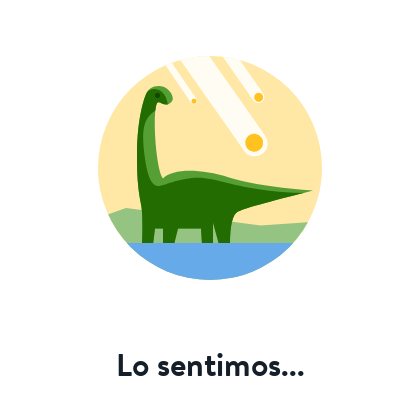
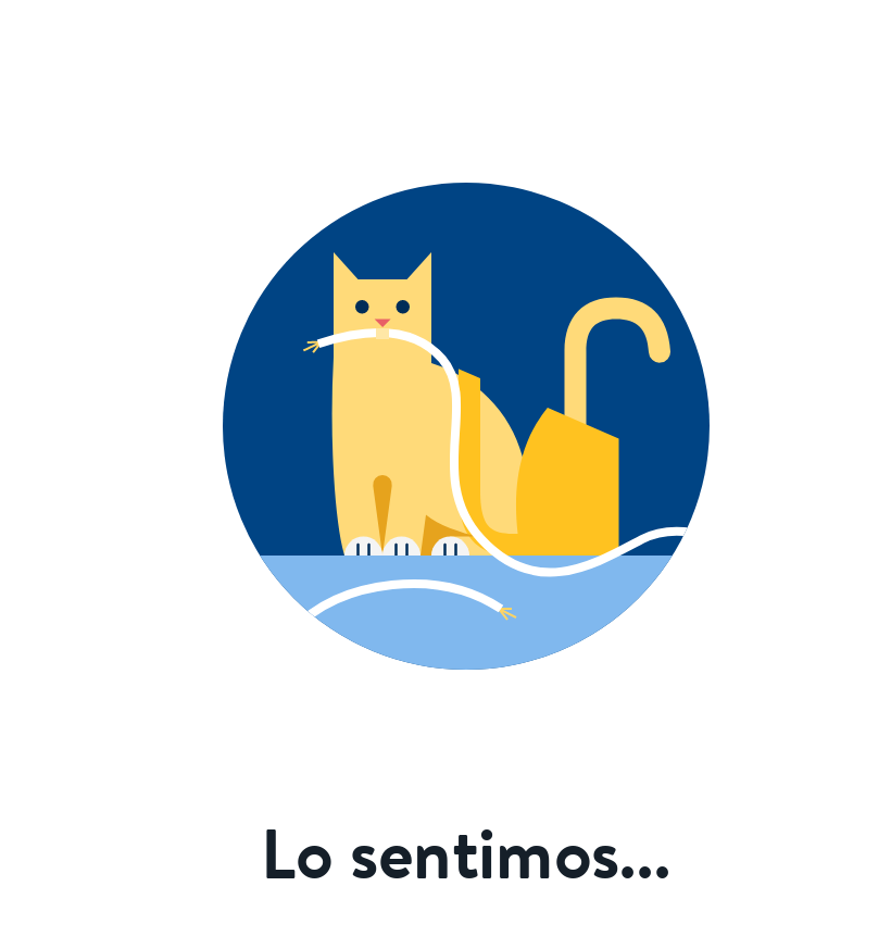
- [image]
+ [image]
